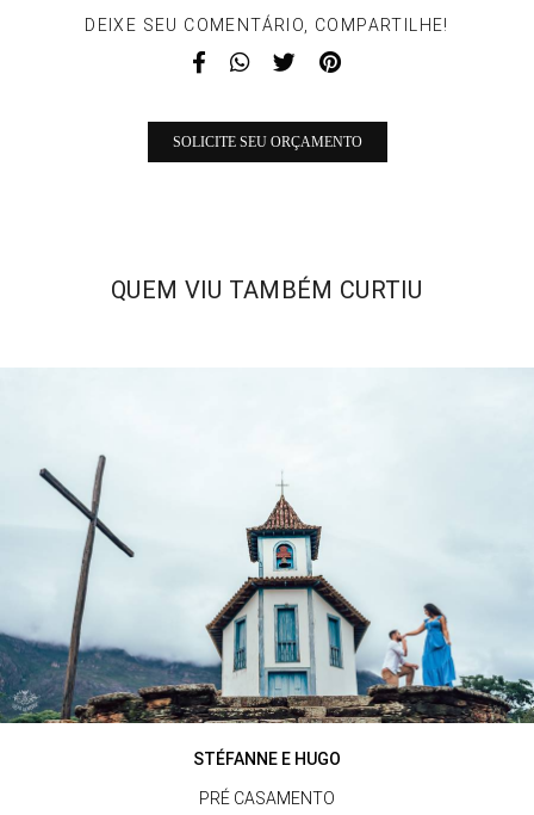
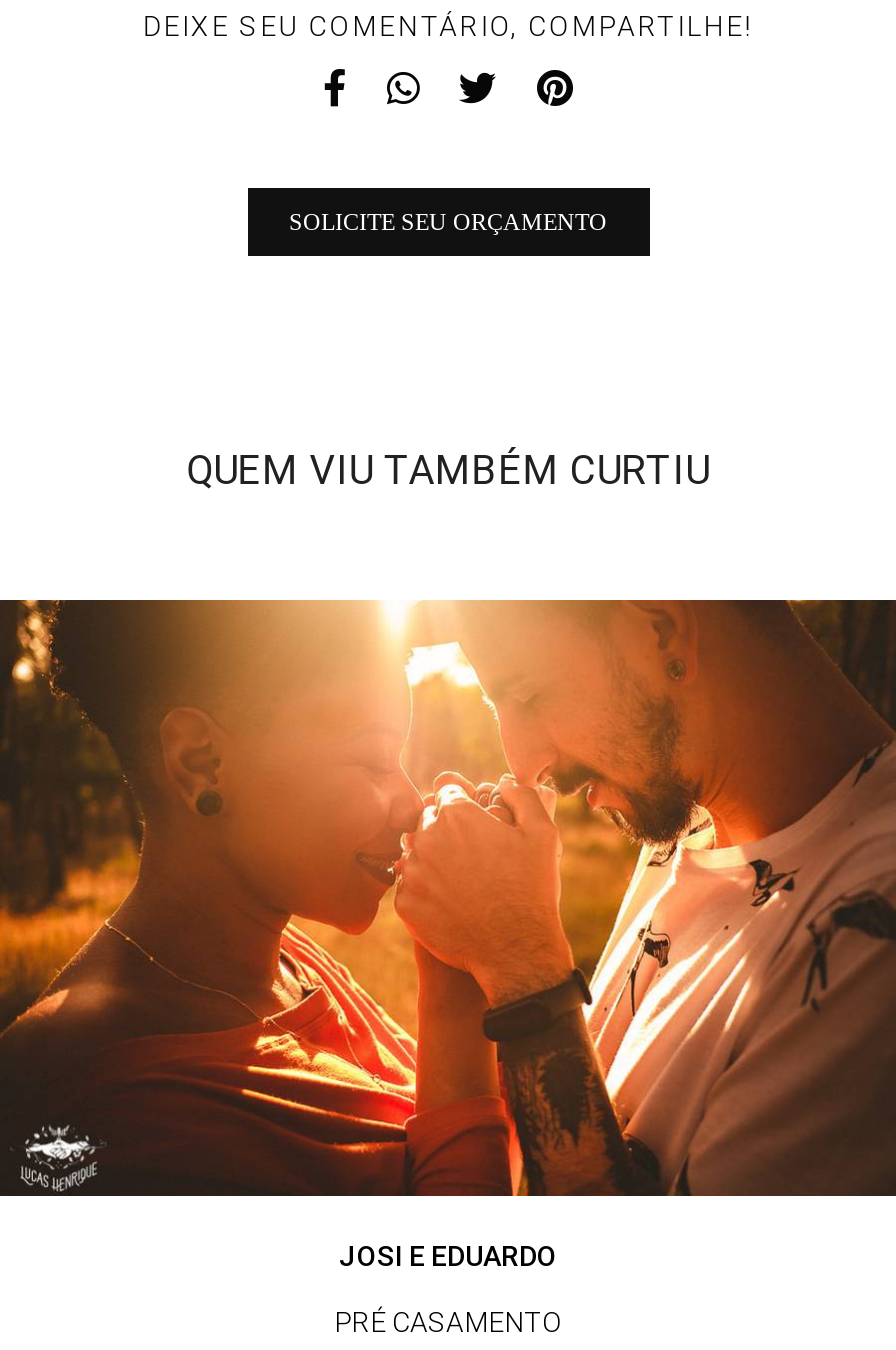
- [image]
- STÉFANNE E HUGO
+ [image]
+ JOSI E EDUARDO
